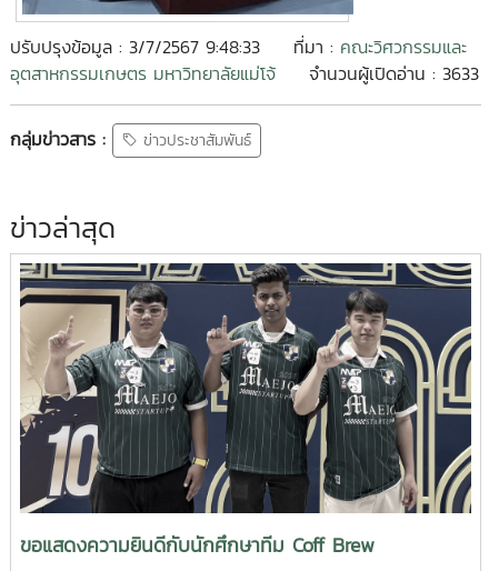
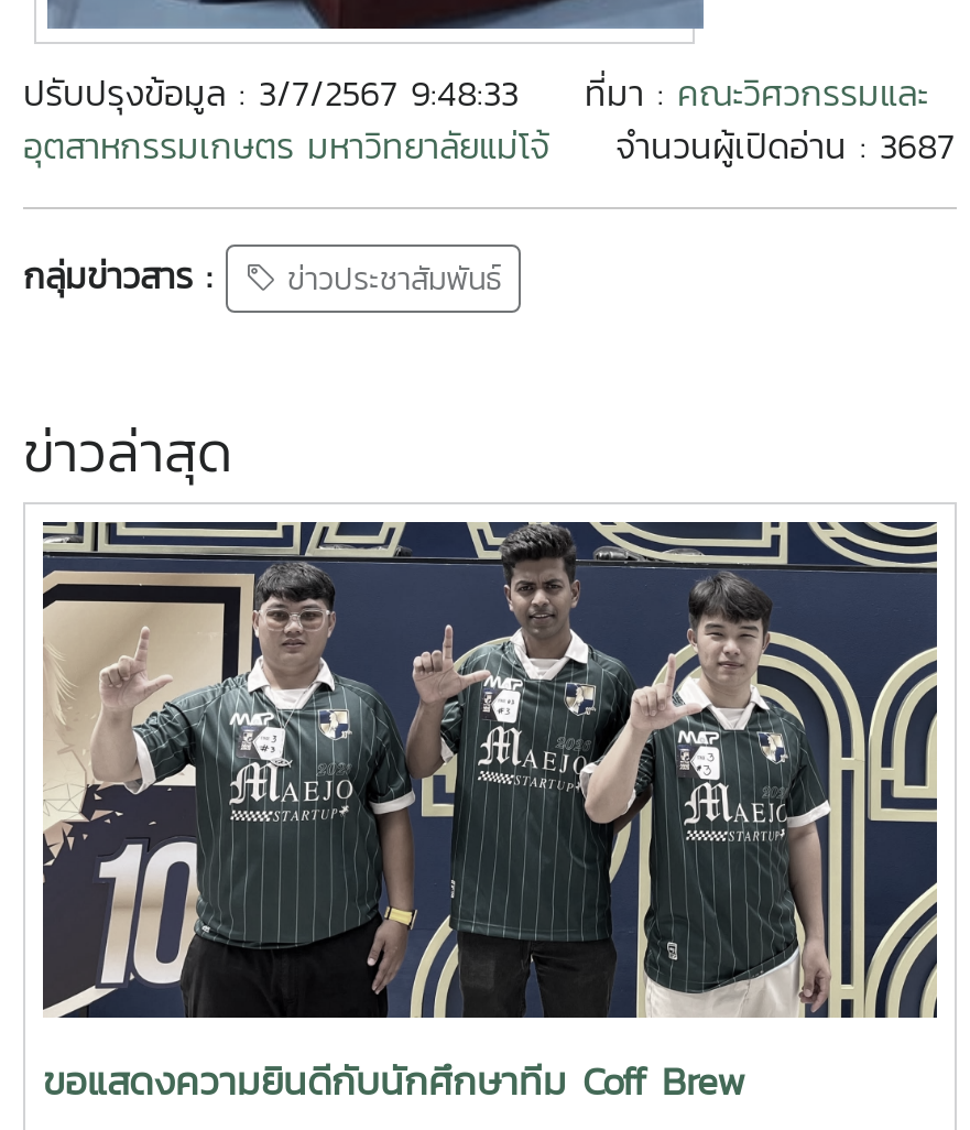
- จำนวนผู้เปิดอ่าน : 3633
+ จำนวนผู้เปิดอ่าน : 3687
